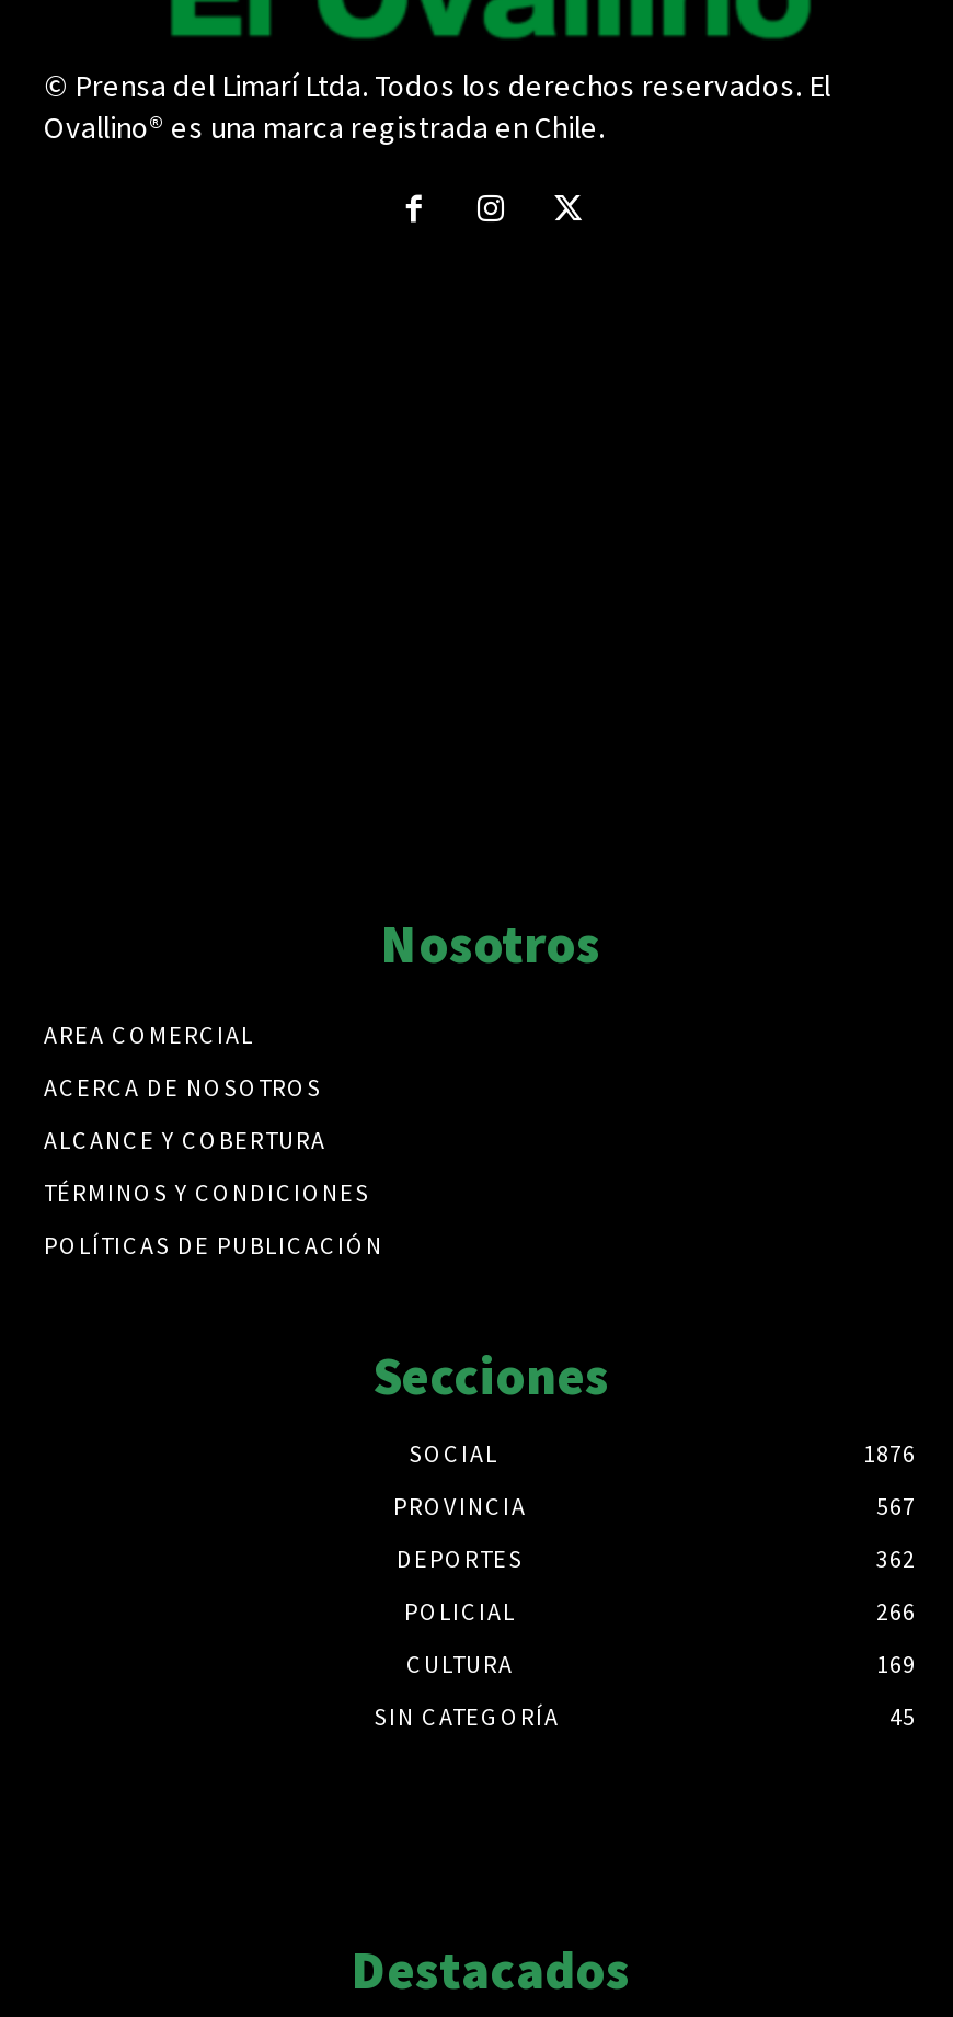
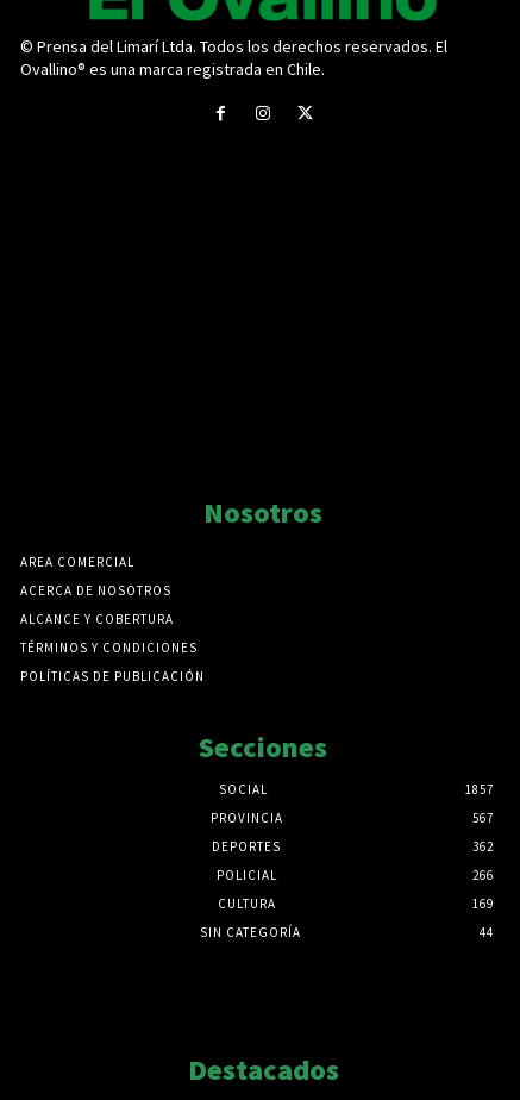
- 1876
+ 1857

- 45
+ 44
